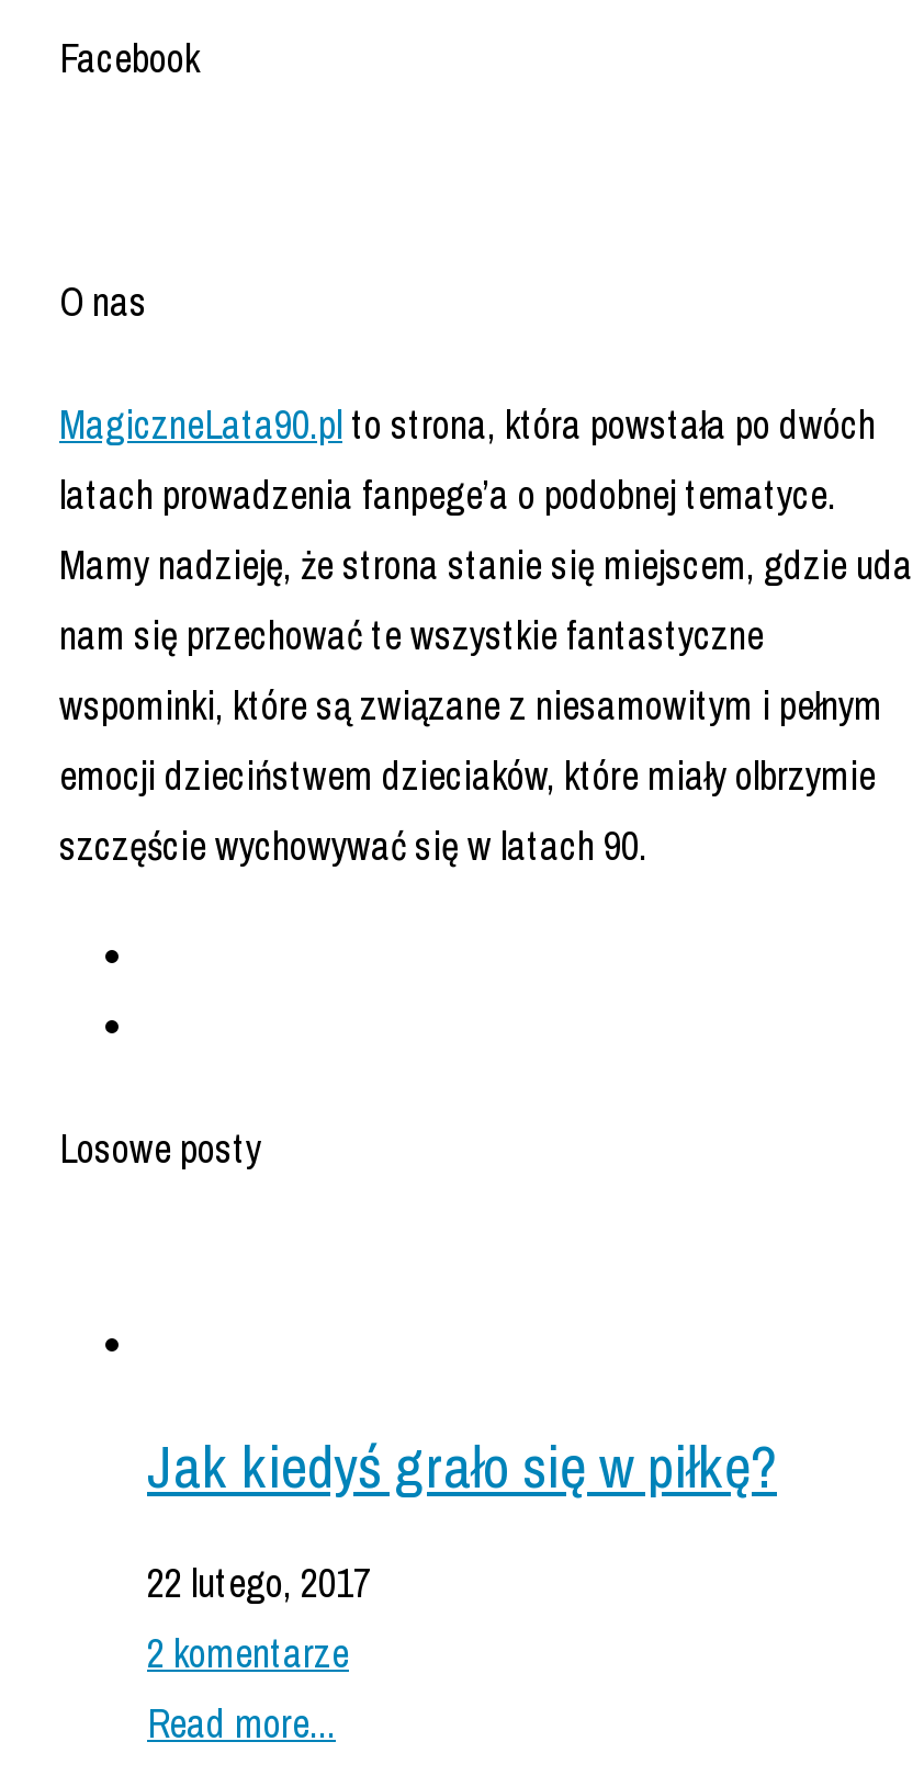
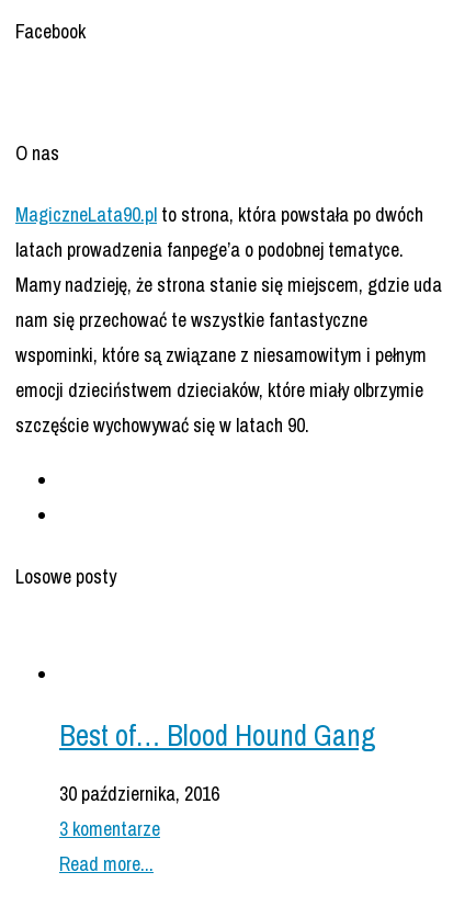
- Jak kiedyś grało się w piłkę?
+ Best of… Blood Hound Gang

- 22 lutego, 2017
- 2 komentarze
+ 30 października, 2016
+ 3 komentarze
